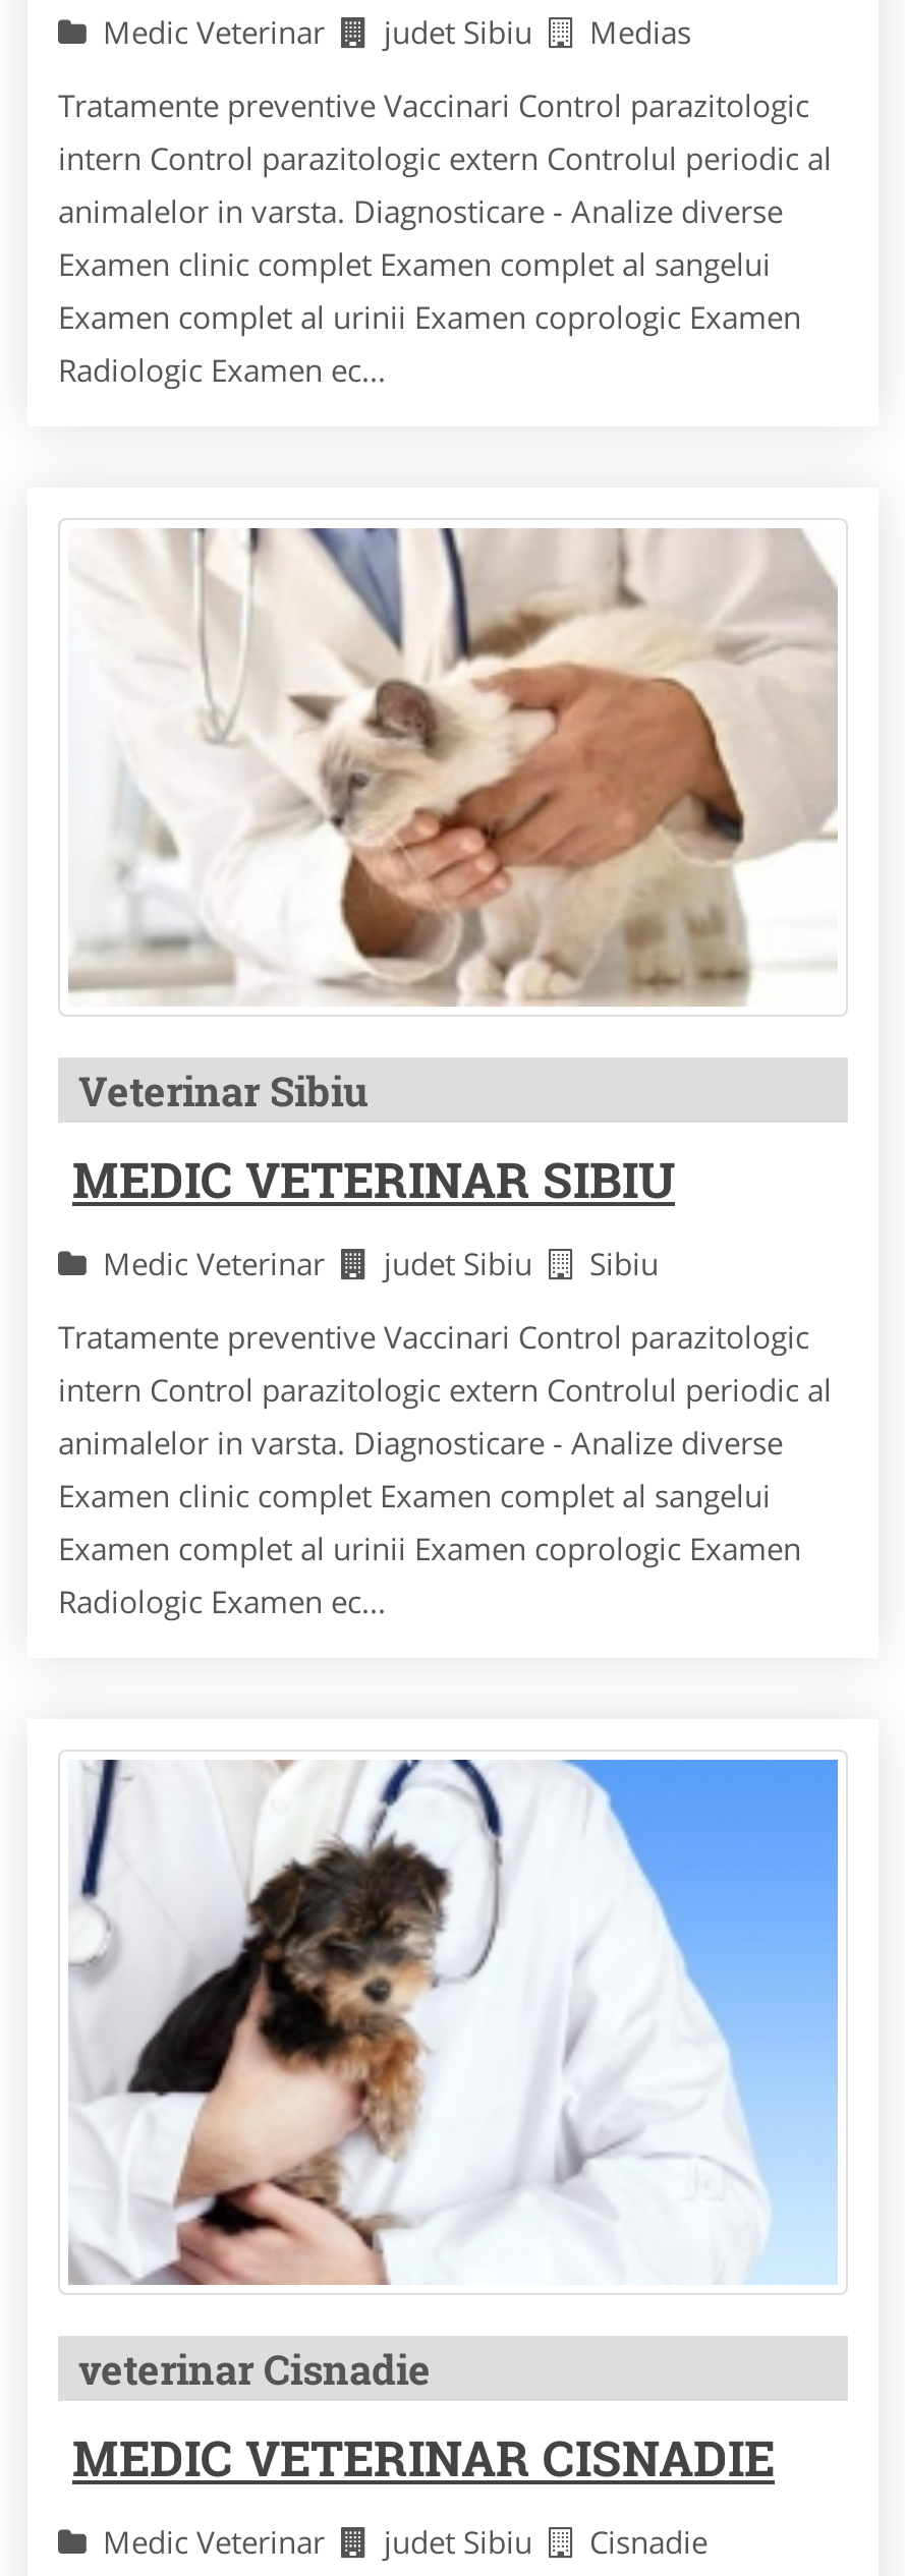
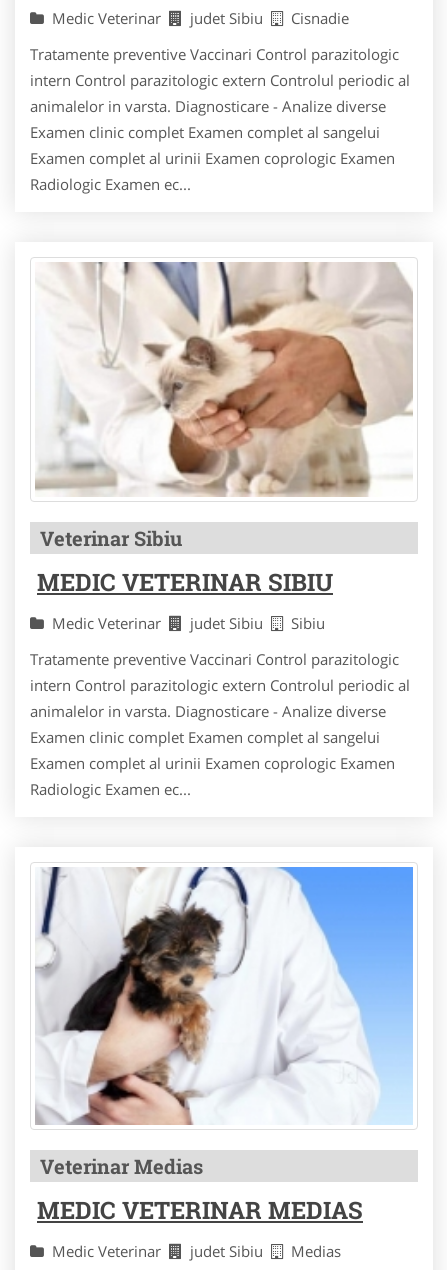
moved down: Medias

- veterinar Cisnadie
+ Veterinar Medias

- MEDIC VETERINAR CISNADIE
+ MEDIC VETERINAR MEDIAS

moved up: Cisnadie
